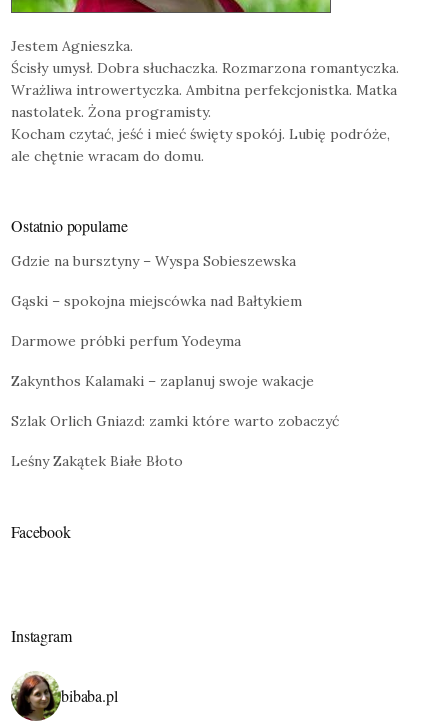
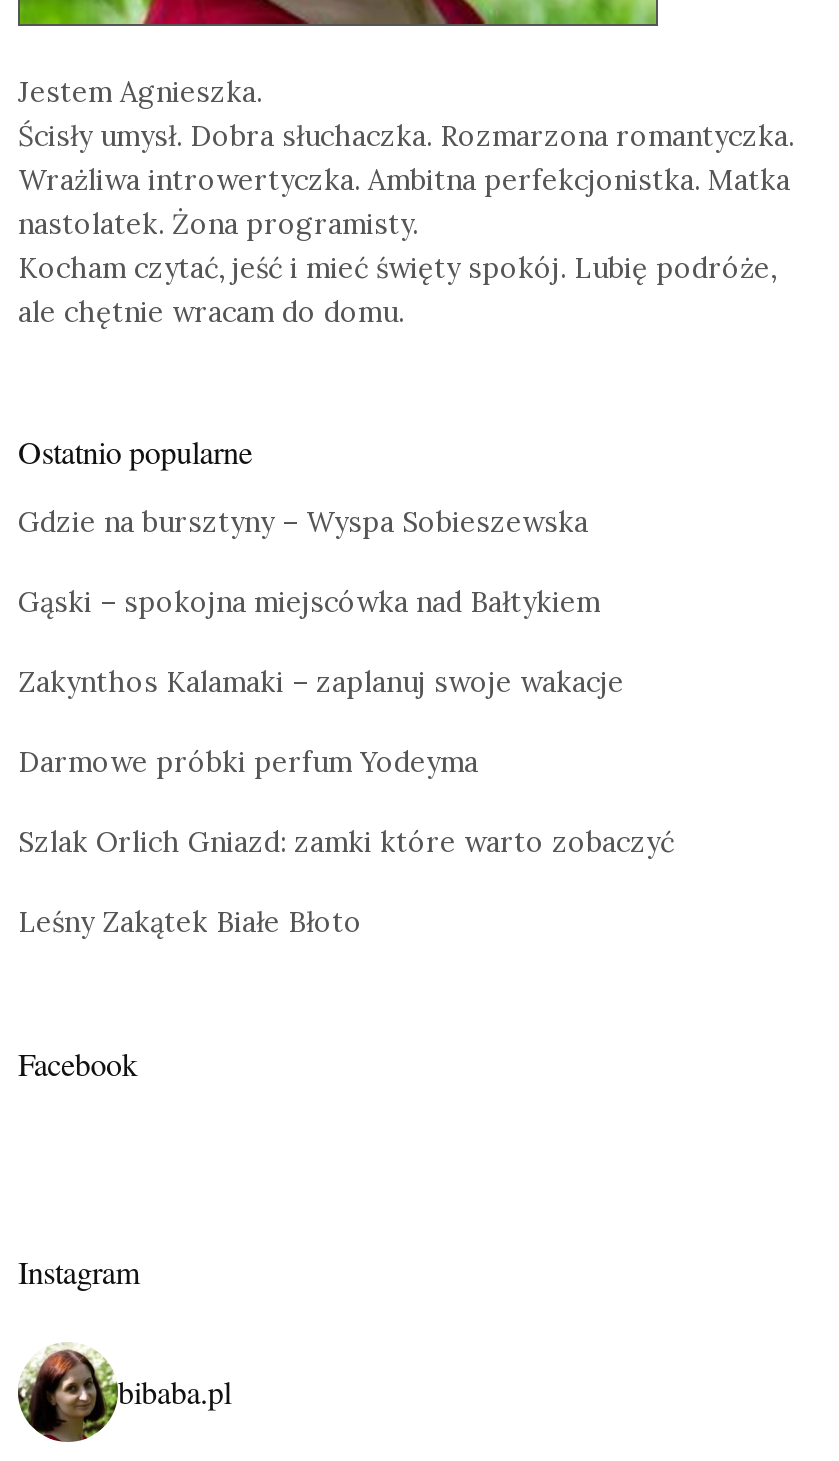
moved down: Darmowe próbki perfum Yodeyma

moved up: Zakynthos Kalamaki – zaplanuj swoje wakacje
